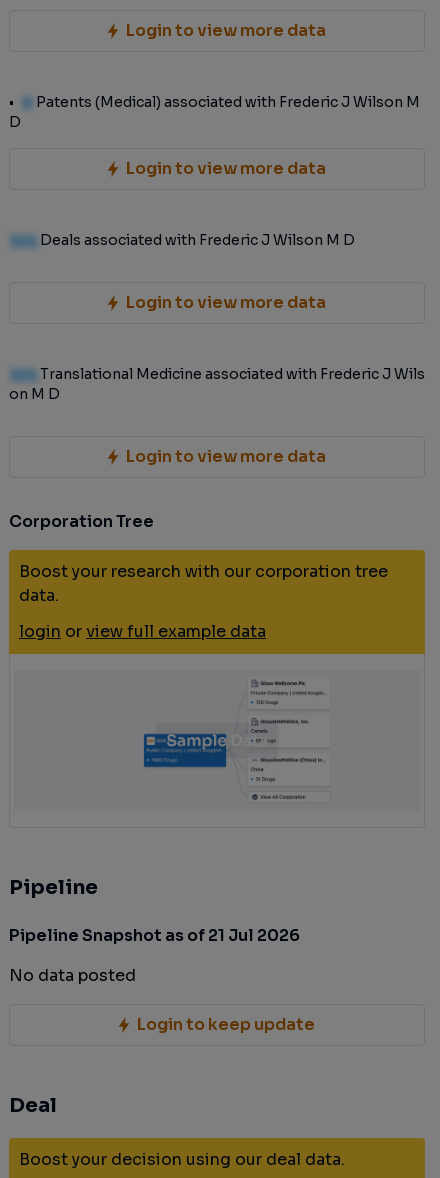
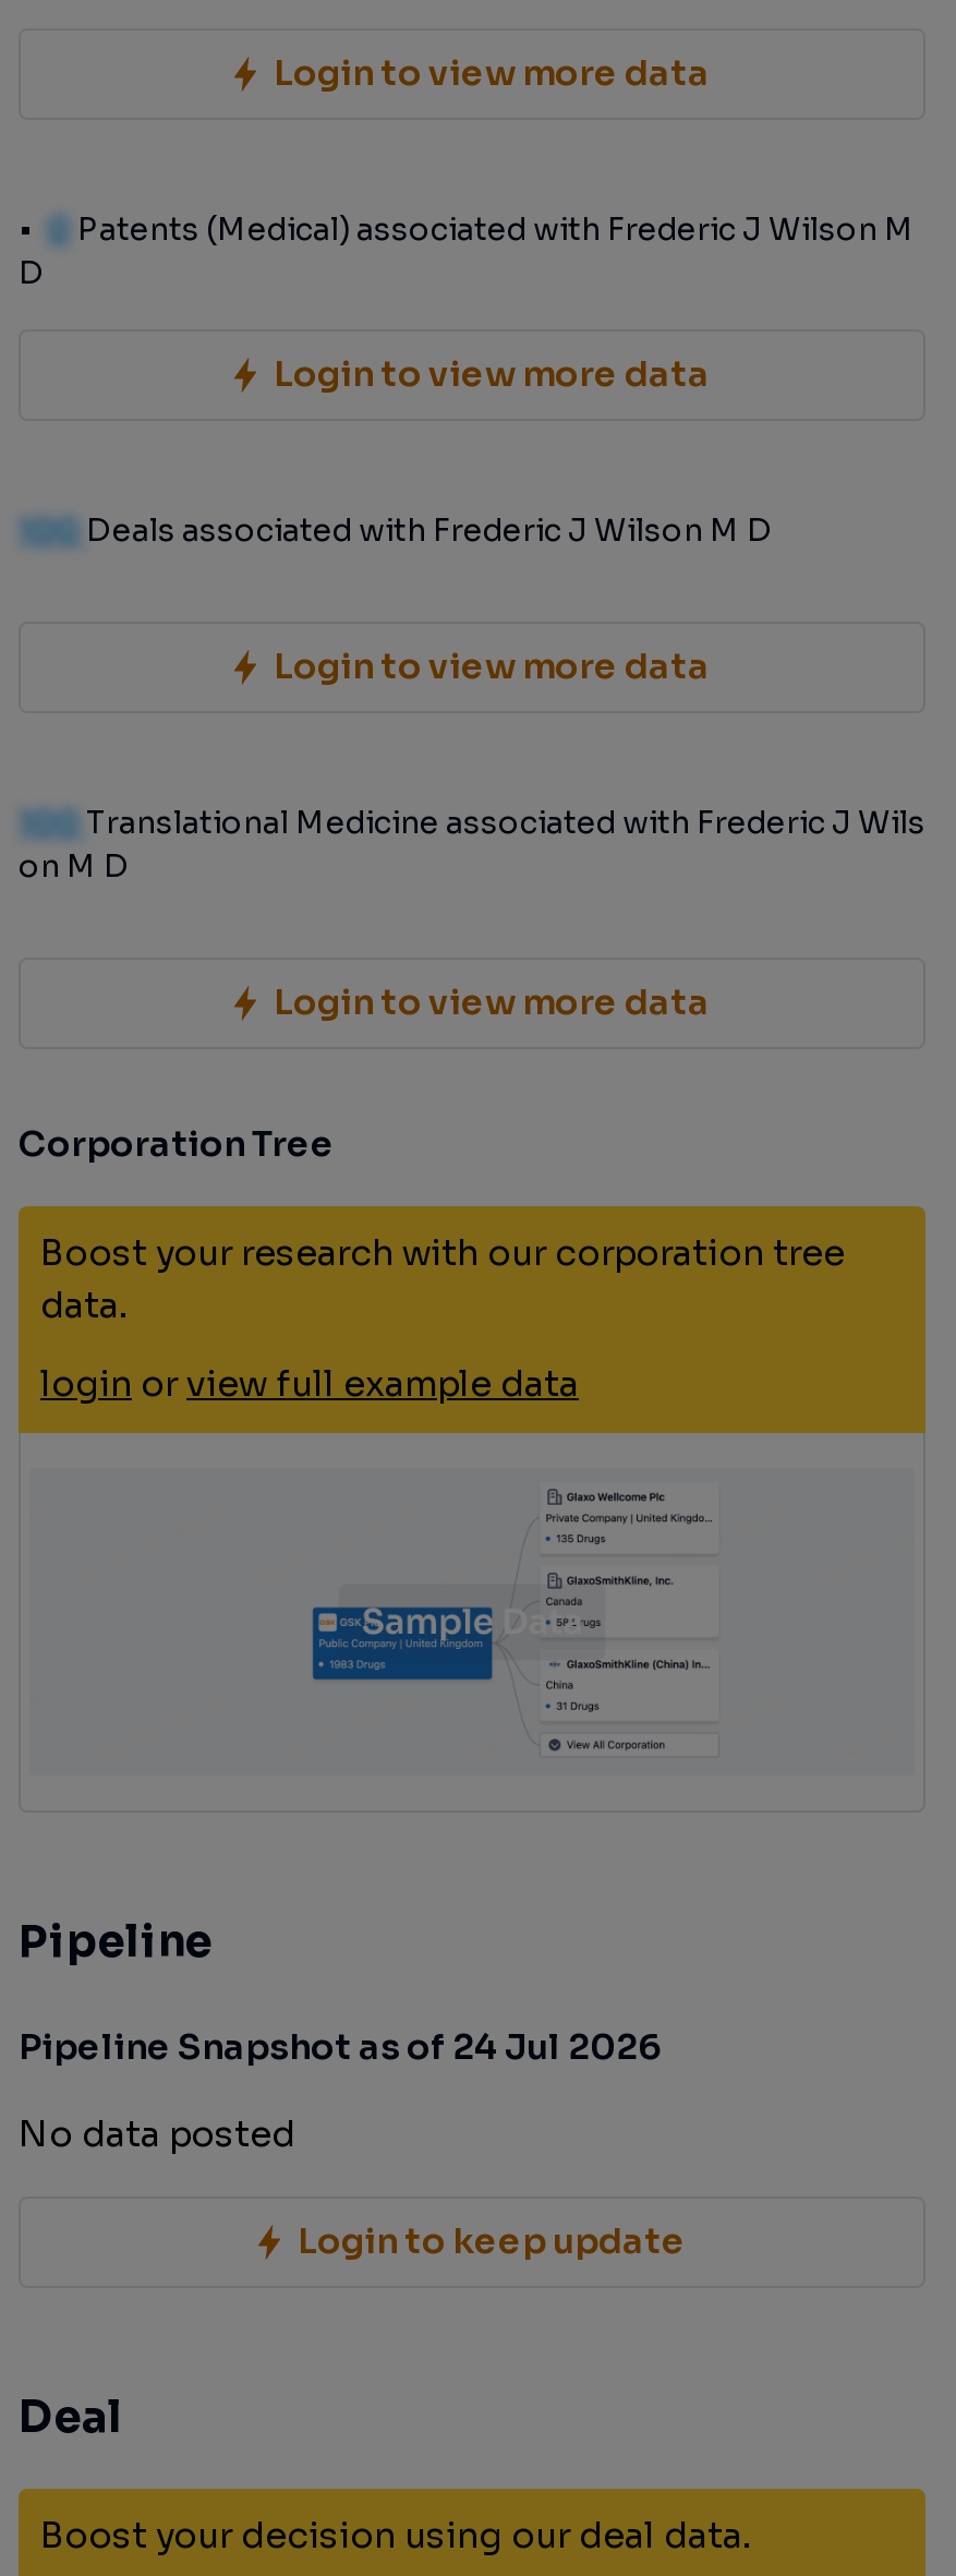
- Pipeline Snapshot as of 21 Jul 2026
+ Pipeline Snapshot as of 24 Jul 2026
